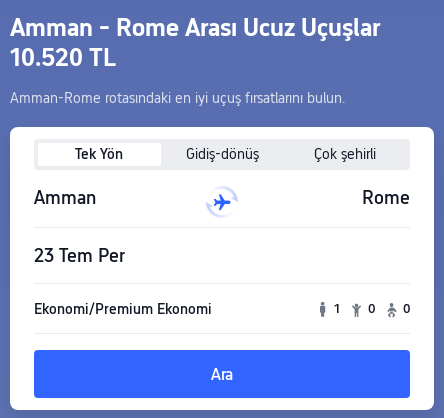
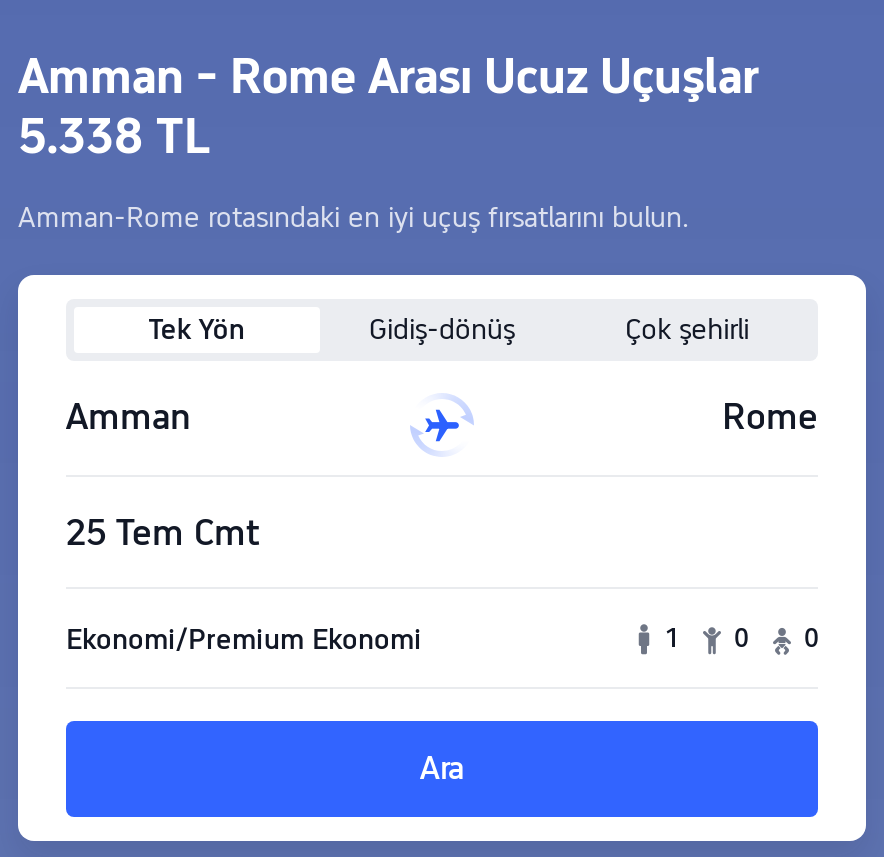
- 10.520 TL
+ 5.338 TL

- 23 Tem Per
+ 25 Tem Cmt
